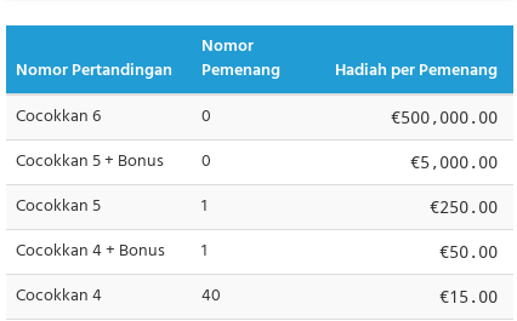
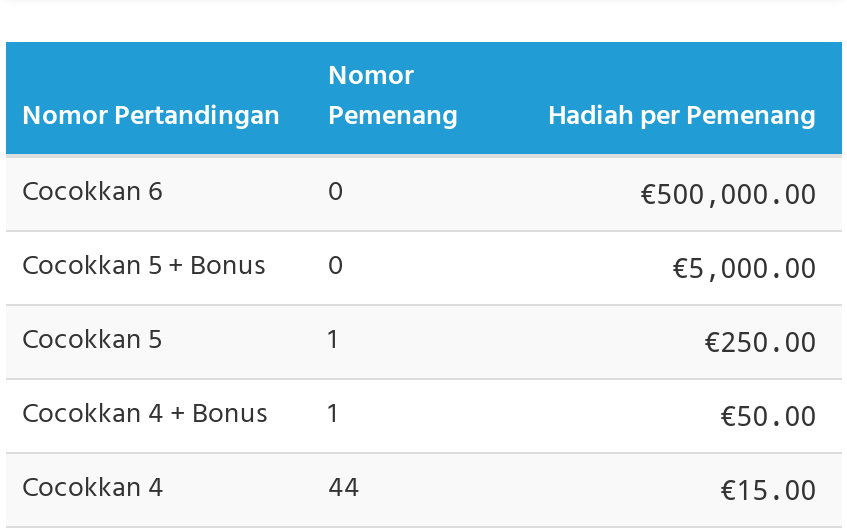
- 40
+ 44
